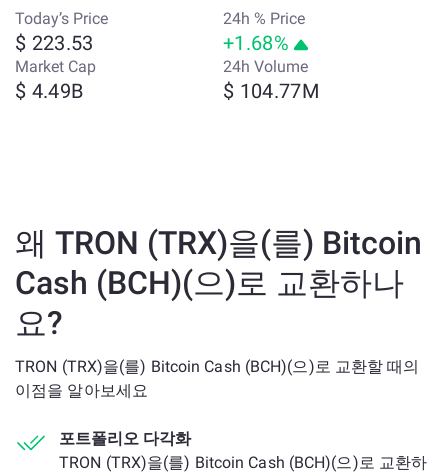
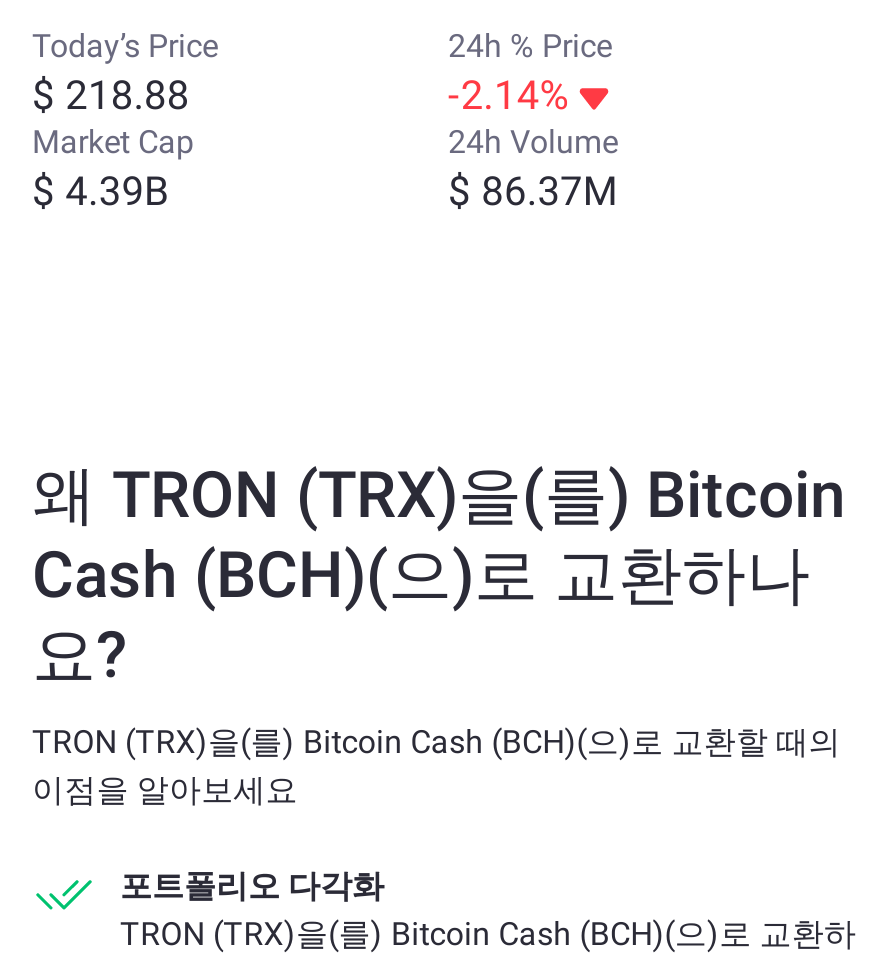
- $ 223.53
+ $ 218.88

- +1.68%
+ -2.14%

- $ 4.49B
+ $ 4.39B

- $ 104.77M
+ $ 86.37M
